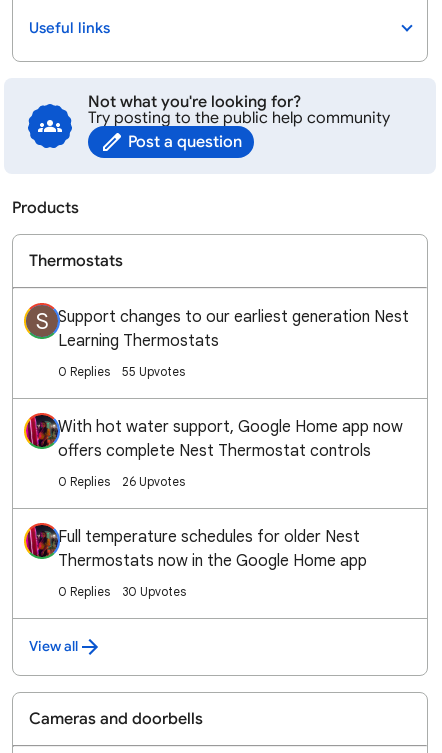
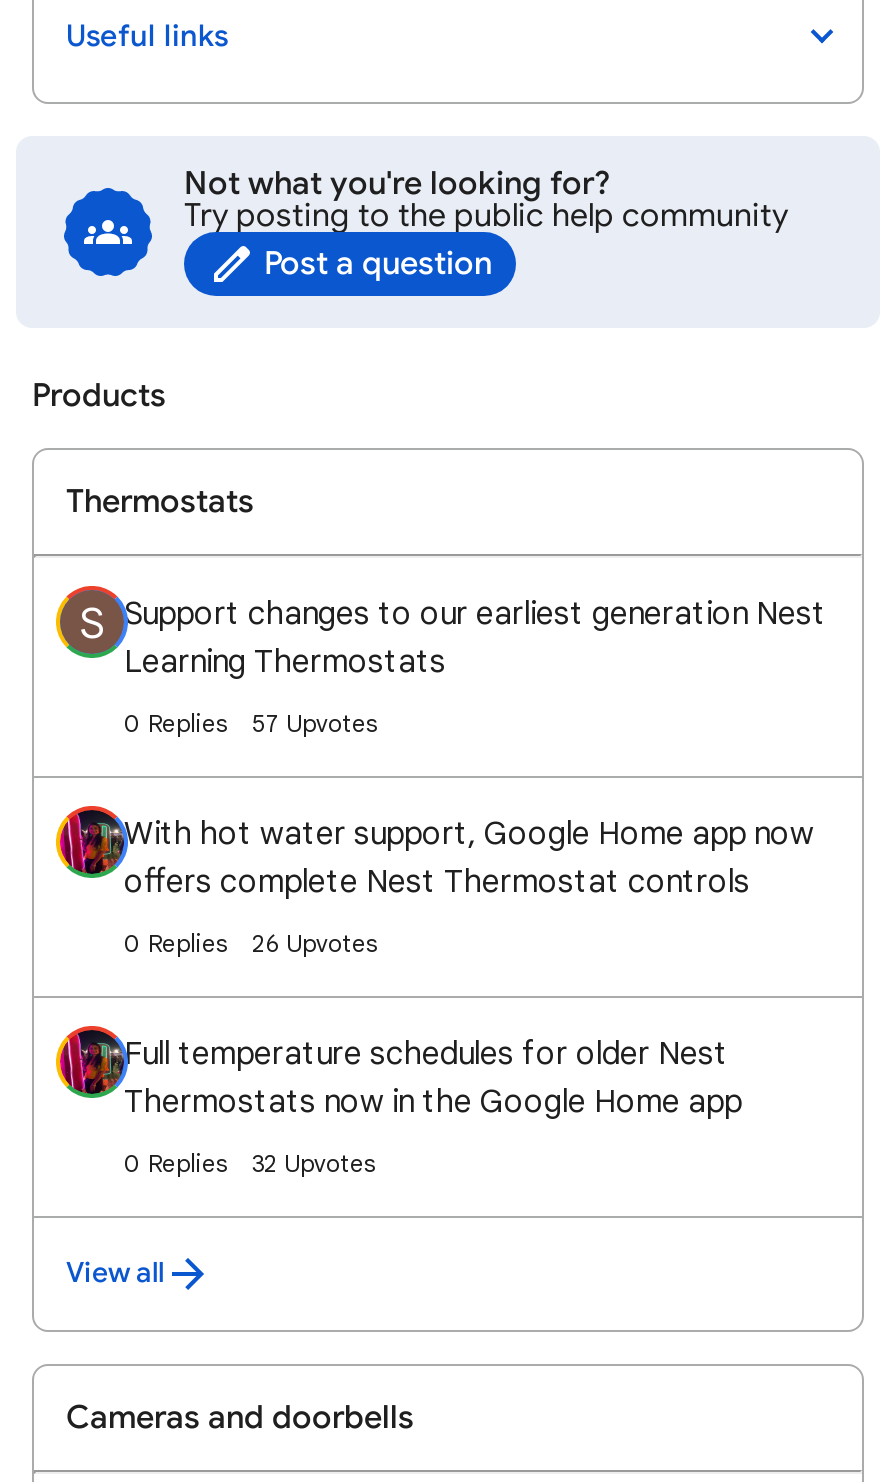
- 55 Upvotes
+ 57 Upvotes

- 30 Upvotes
+ 32 Upvotes
